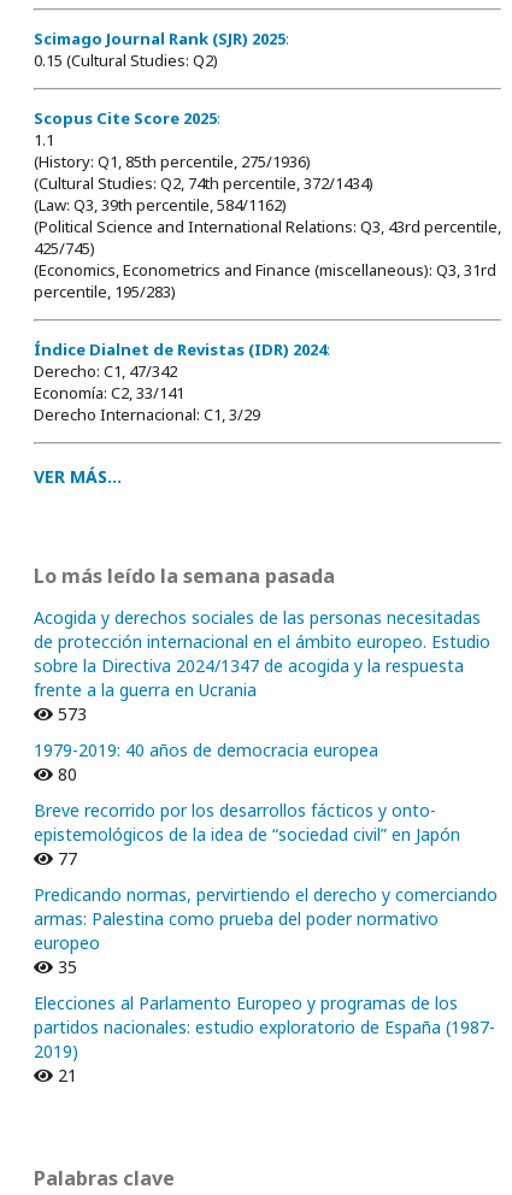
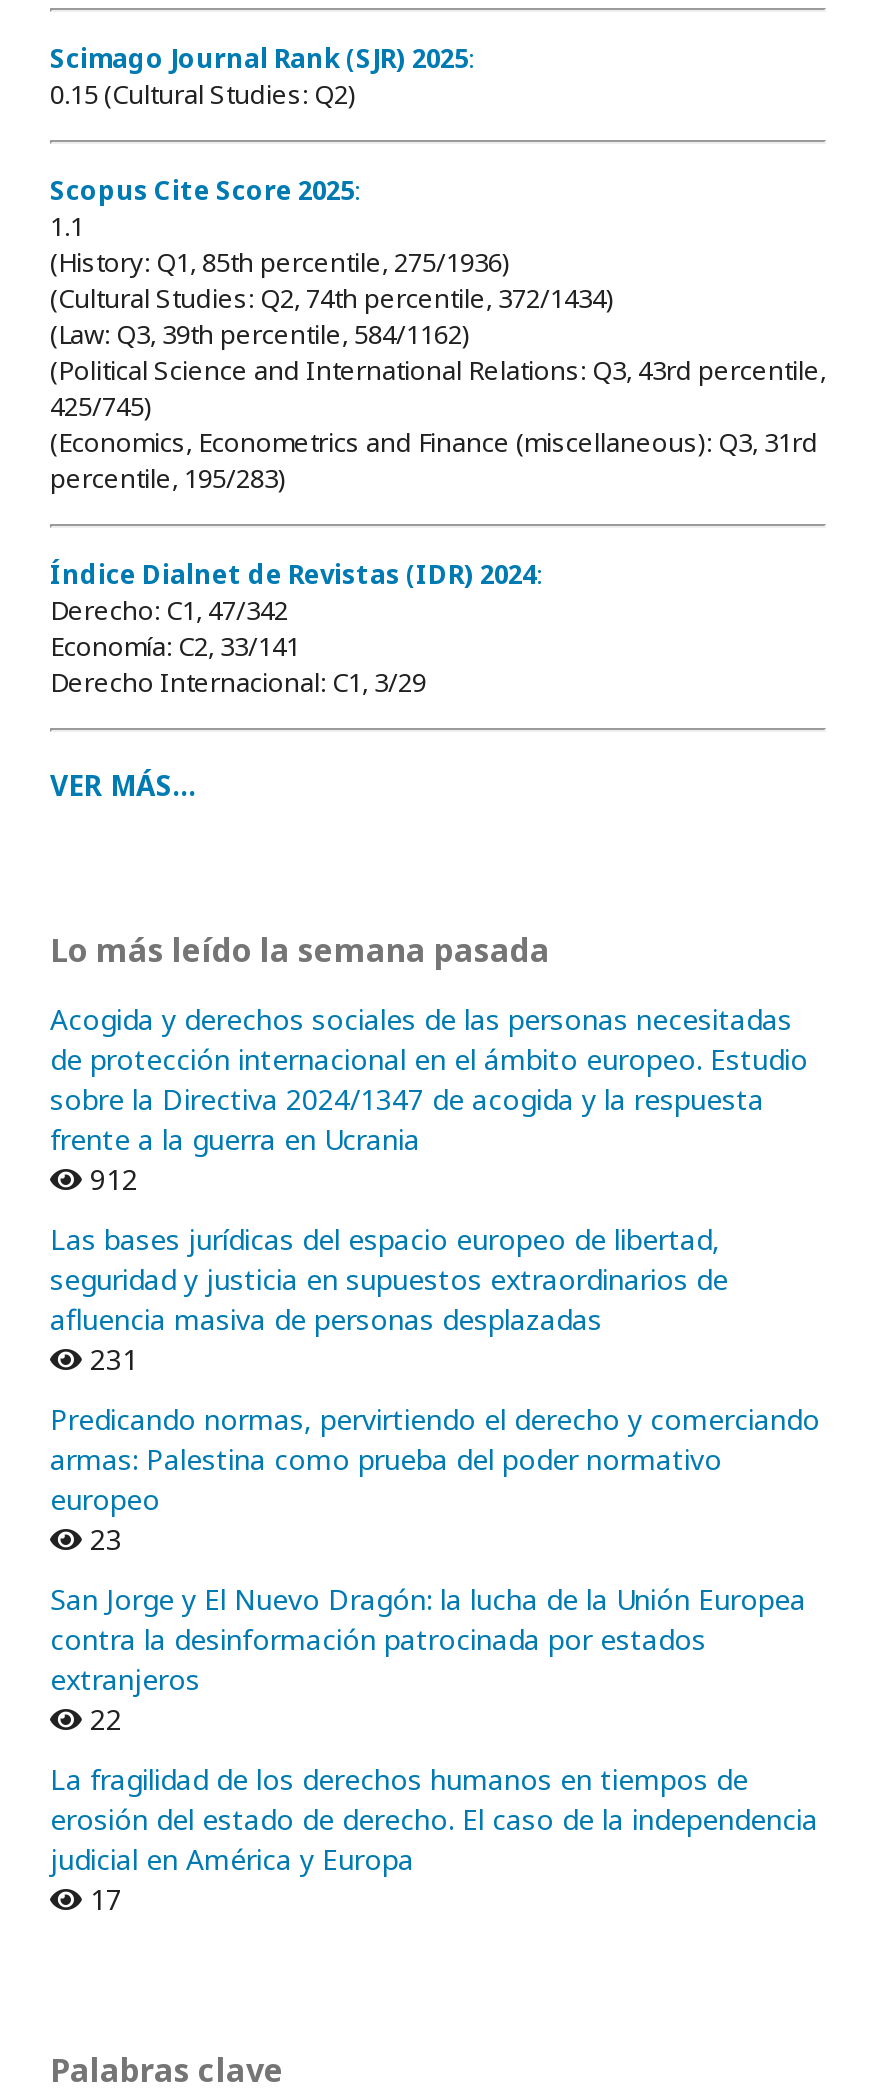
- 573
- 1979-2019: 40 años de democracia europea
- 80
- Breve recorrido por los desarrollos fácticos y onto-
- epistemológicos de la idea de “sociedad civil” en Japón
- 77
+ 912
+ Las bases jurídicas del espacio europeo de libertad,
+ seguridad y justicia en supuestos extraordinarios de
+ afluencia masiva de personas desplazadas
+ 231

moved up: Predicando normas, pervirtiendo el derecho y comerciando | armas: Palestina como prueba del poder normativo | europeo

- 35
- Elecciones al Parlamento Europeo y programas de los
- partidos nacionales: estudio exploratorio de España (1987-
- 2019)
- 21
+ 23
+ San Jorge y El Nuevo Dragón: la lucha de la Unión Europea
+ contra la desinformación patrocinada por estados
+ extranjeros
+ 22
+ La fragilidad de los derechos humanos en tiempos de
+ erosión del estado de derecho. El caso de la independencia
+ judicial en América y Europa
+ 17
